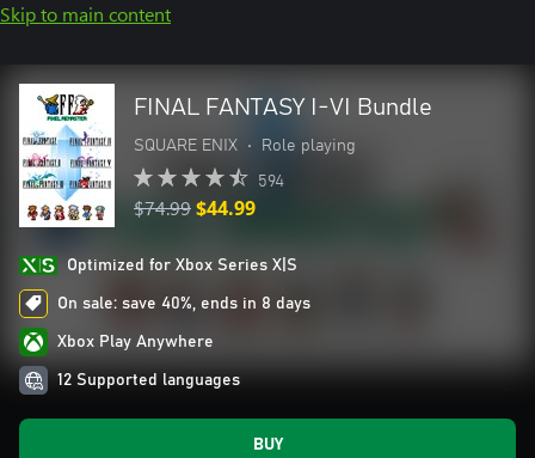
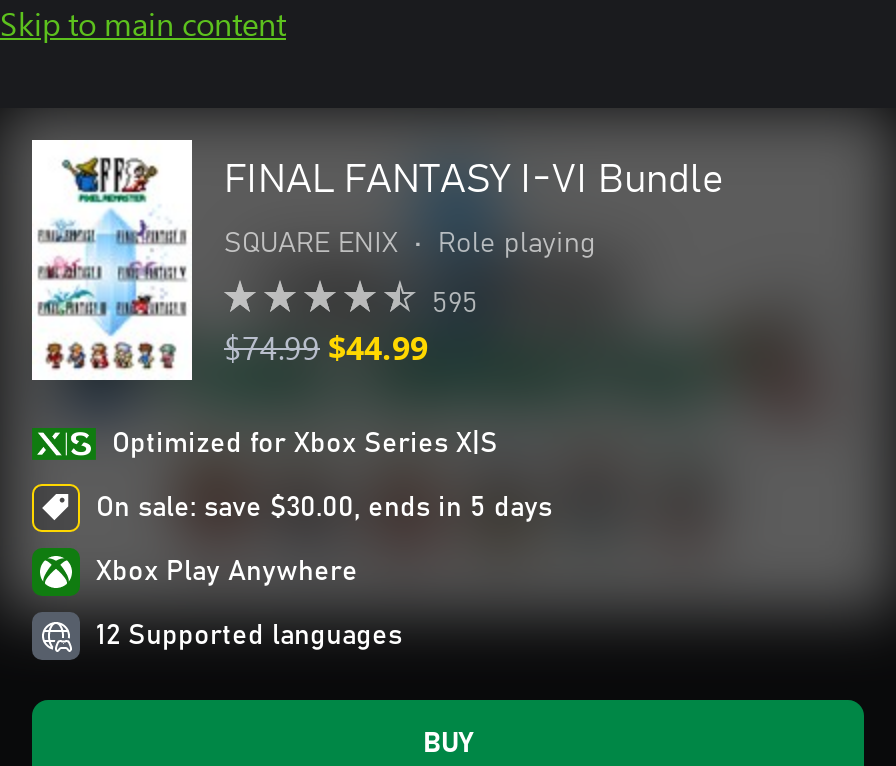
- 594
+ 595

- On sale: save 40%, ends in 8 days
+ On sale: save $30.00, ends in 5 days
